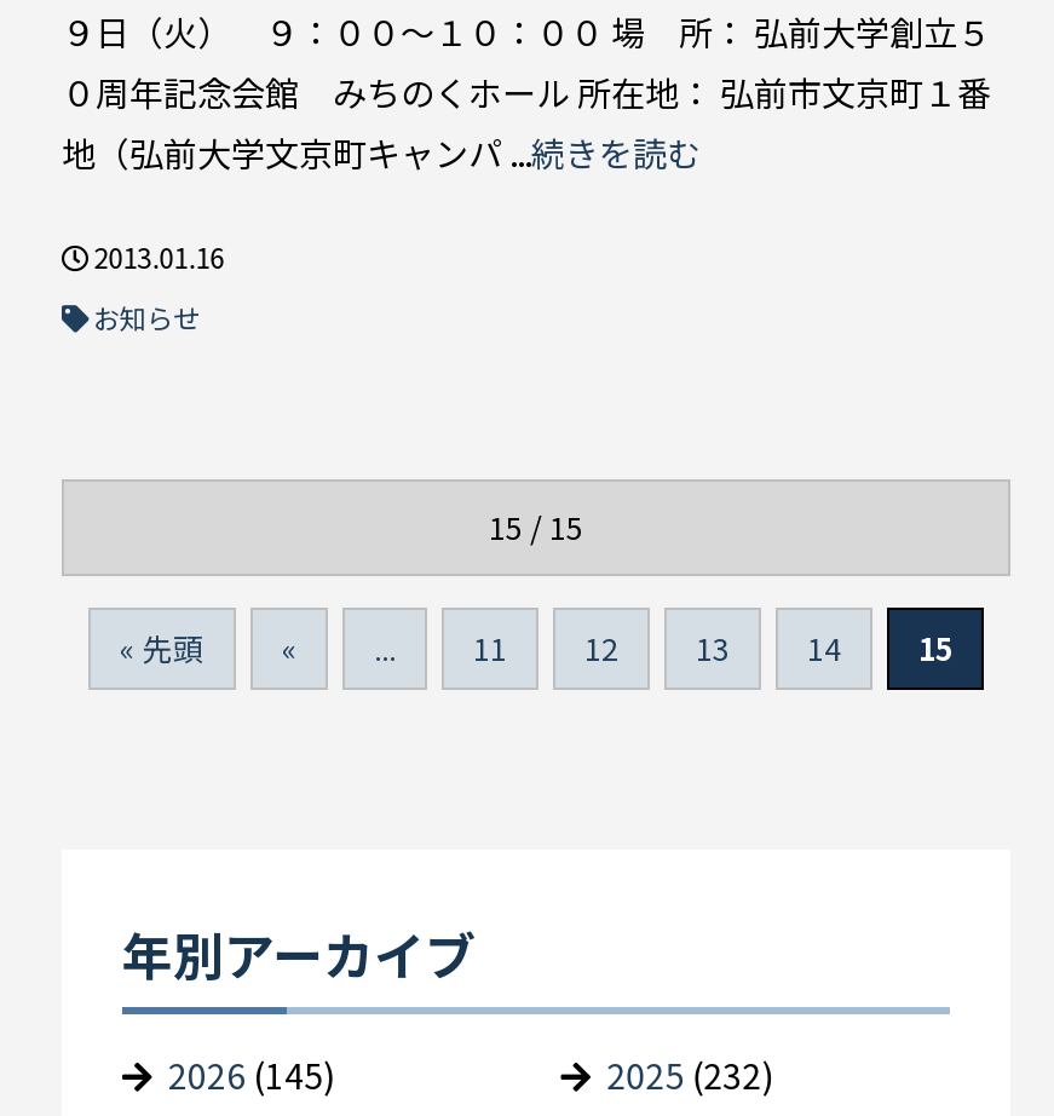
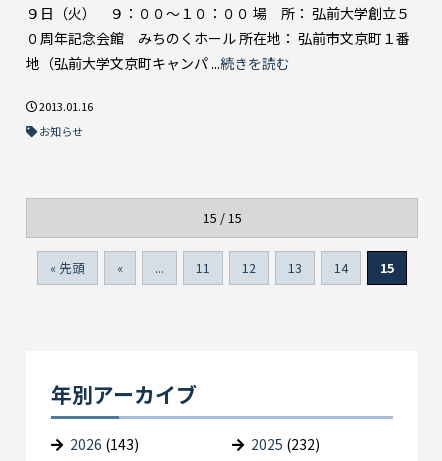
- 2026 (145)
+ 2026 (143)
